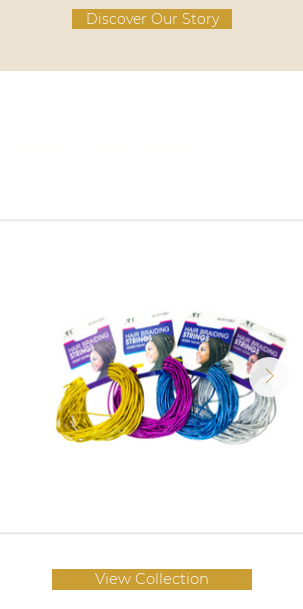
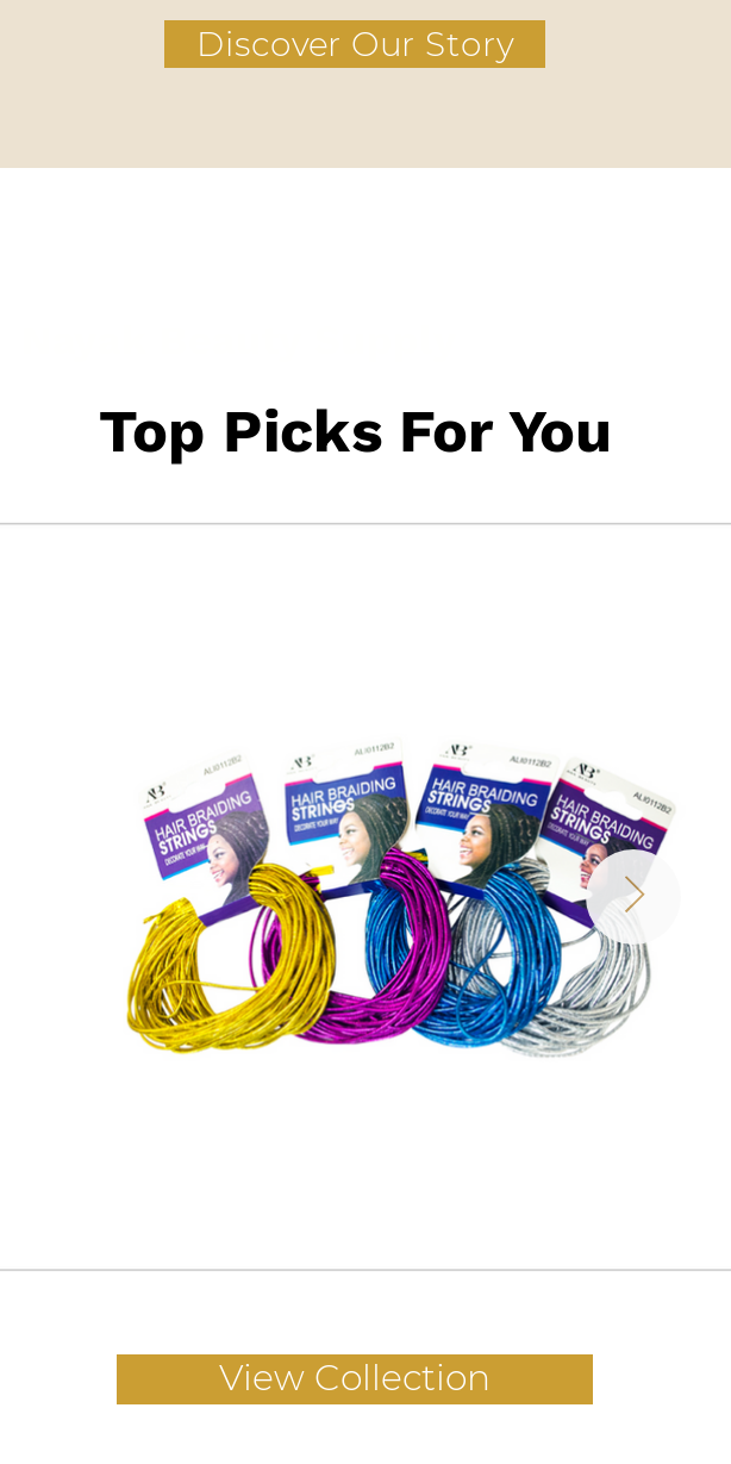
+ Top Picks For You
